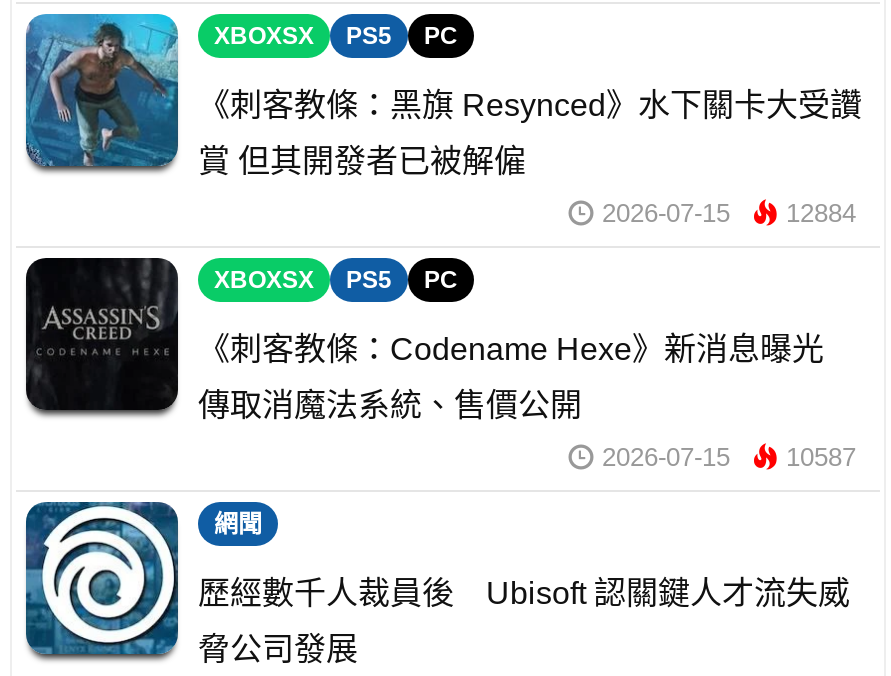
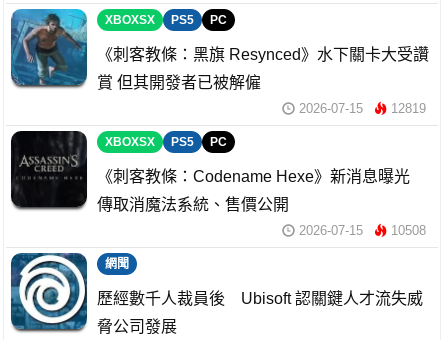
- 2026-07-15 12884
+ 2026-07-15 12819

- 2026-07-15 10587
+ 2026-07-15 10508
